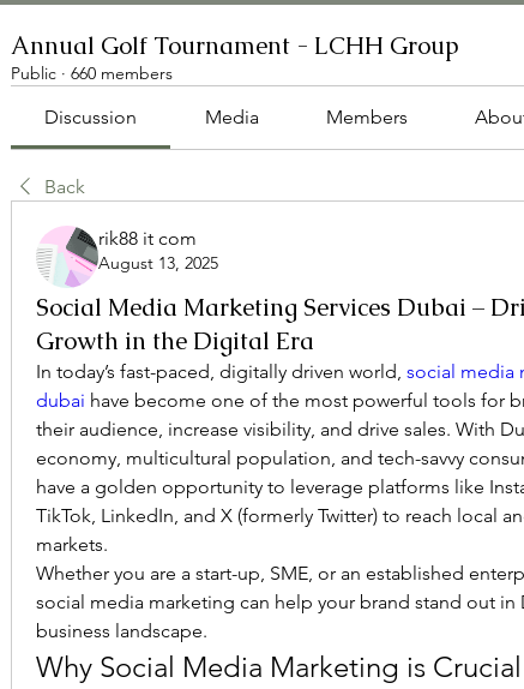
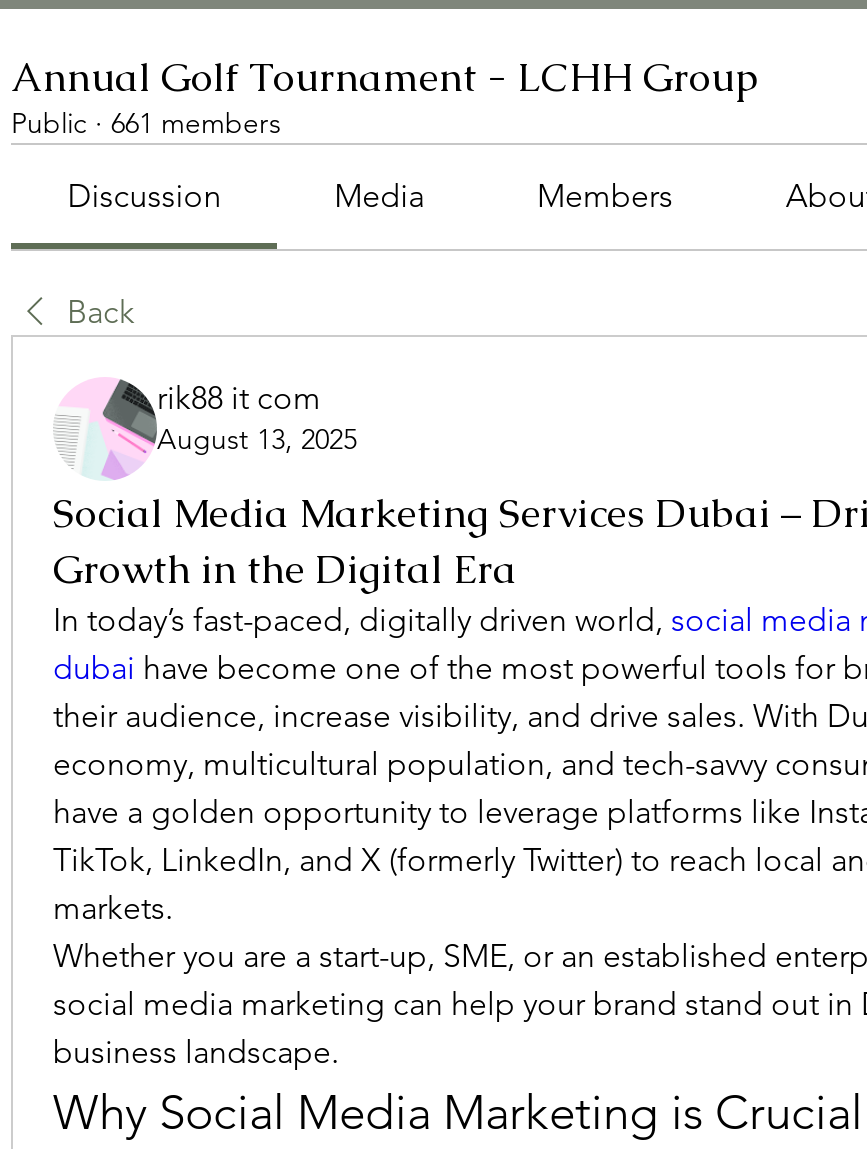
- Public · 660 members
+ Public · 661 members
